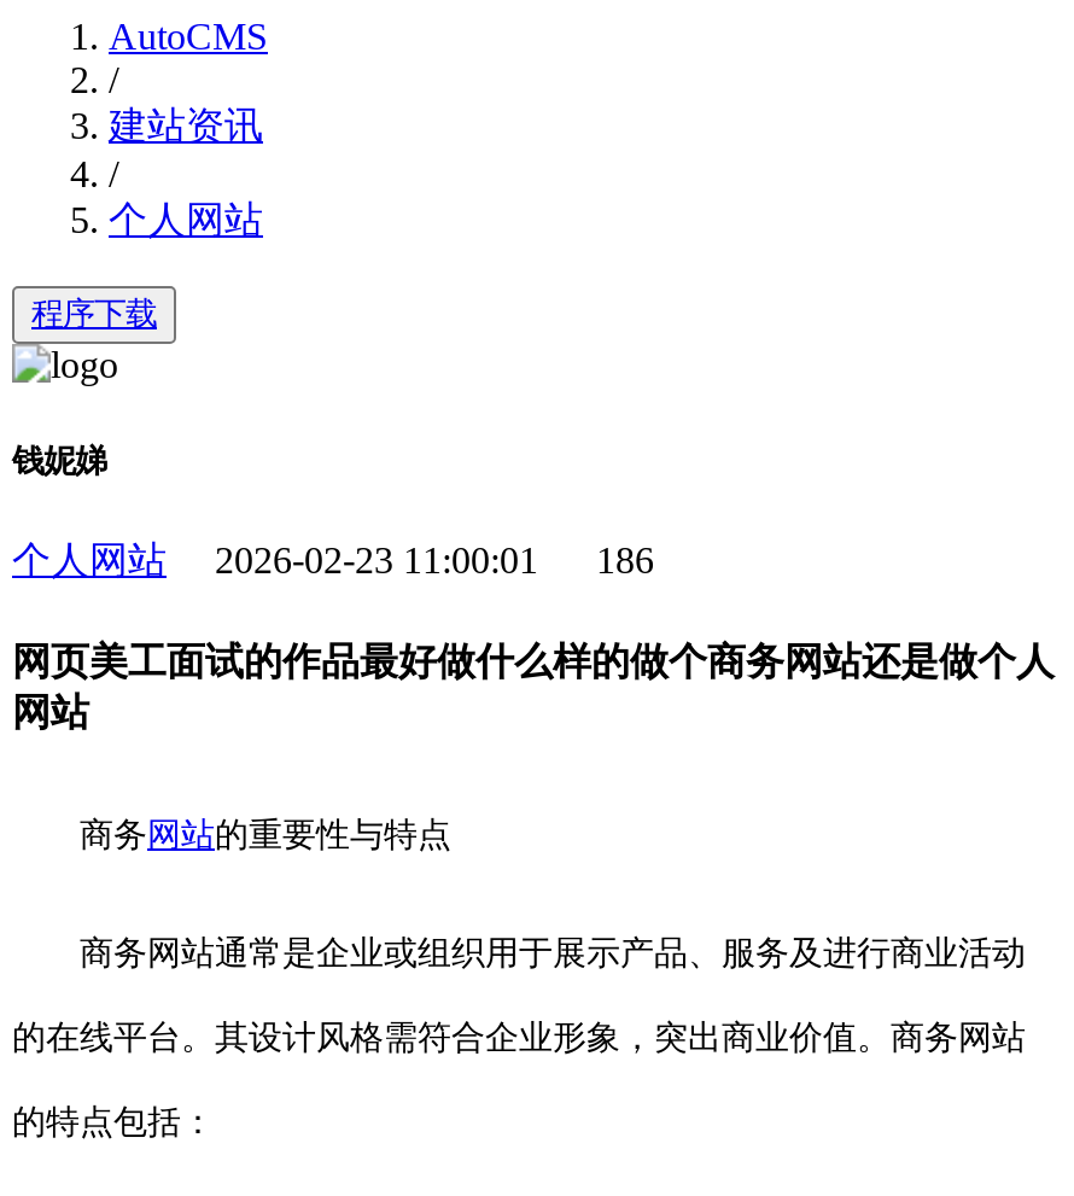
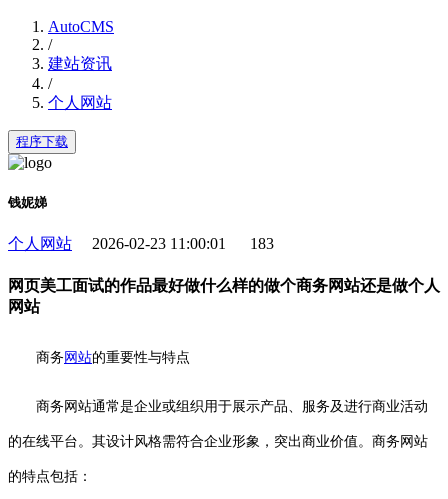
- 个人网站 2026-02-23 11:00:01 186
+ 个人网站 2026-02-23 11:00:01 183
